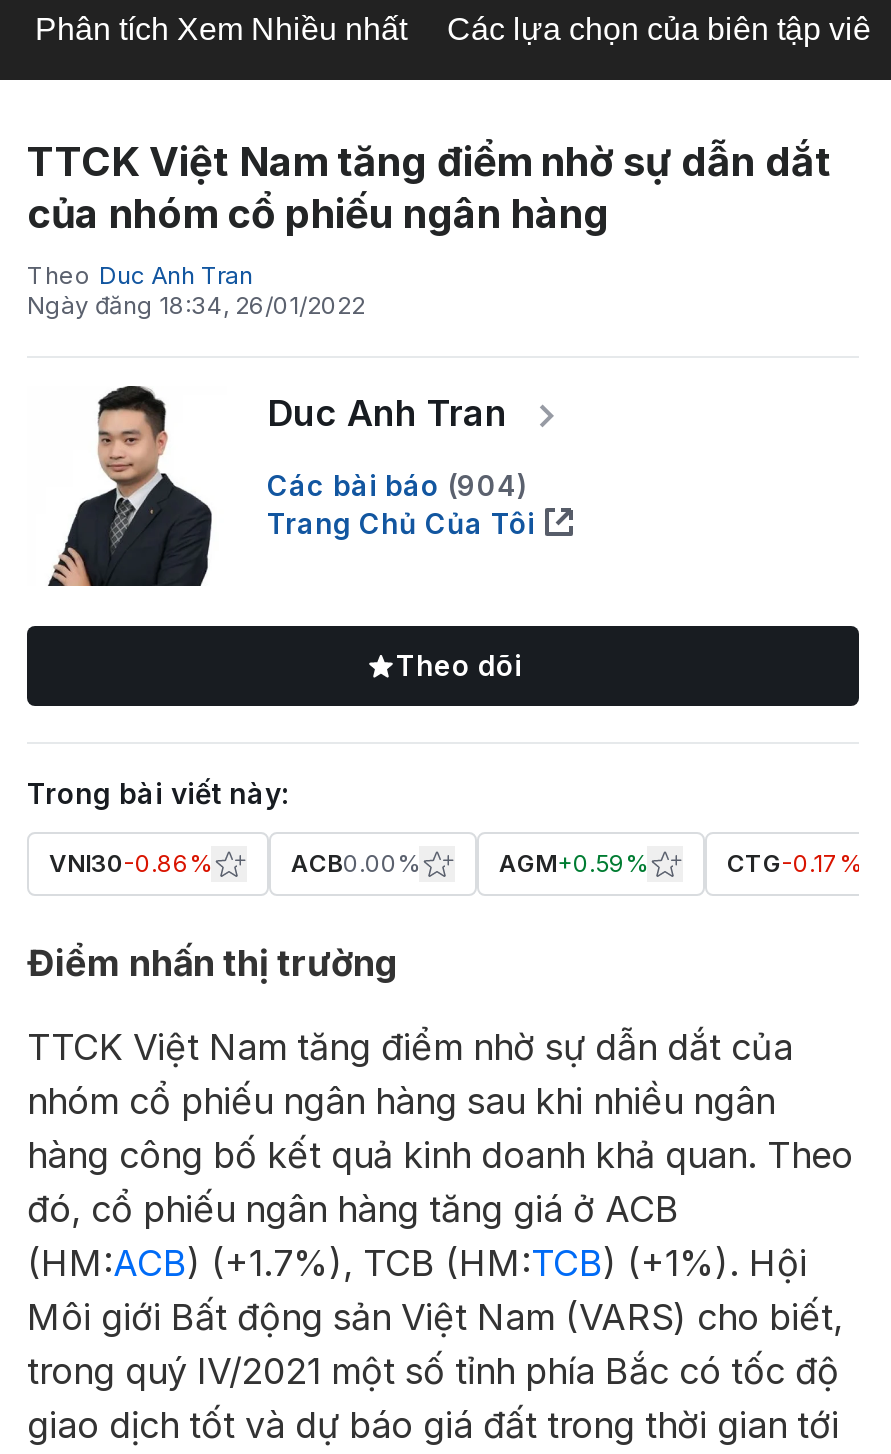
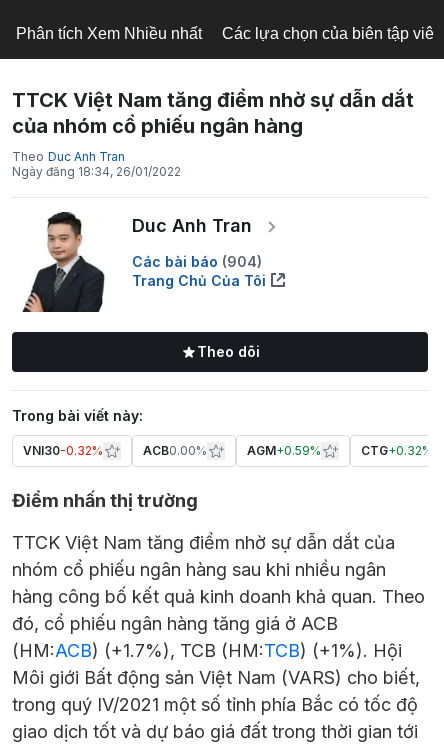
- VNI30-0.86%
+ VNI30-0.32%

- CTG-0.17%
+ CTG+0.32%
